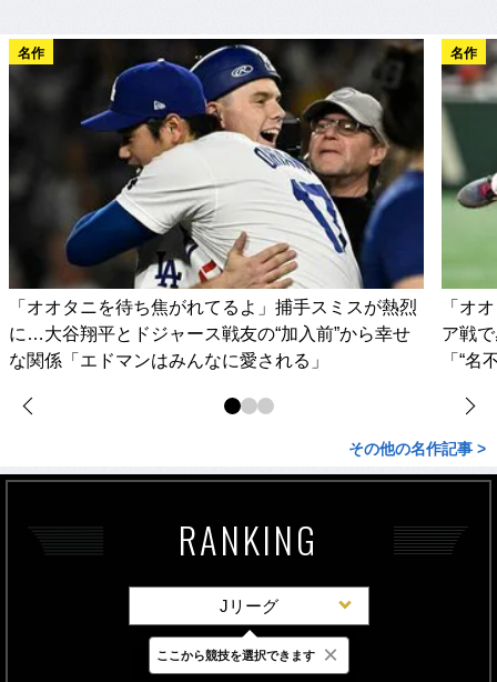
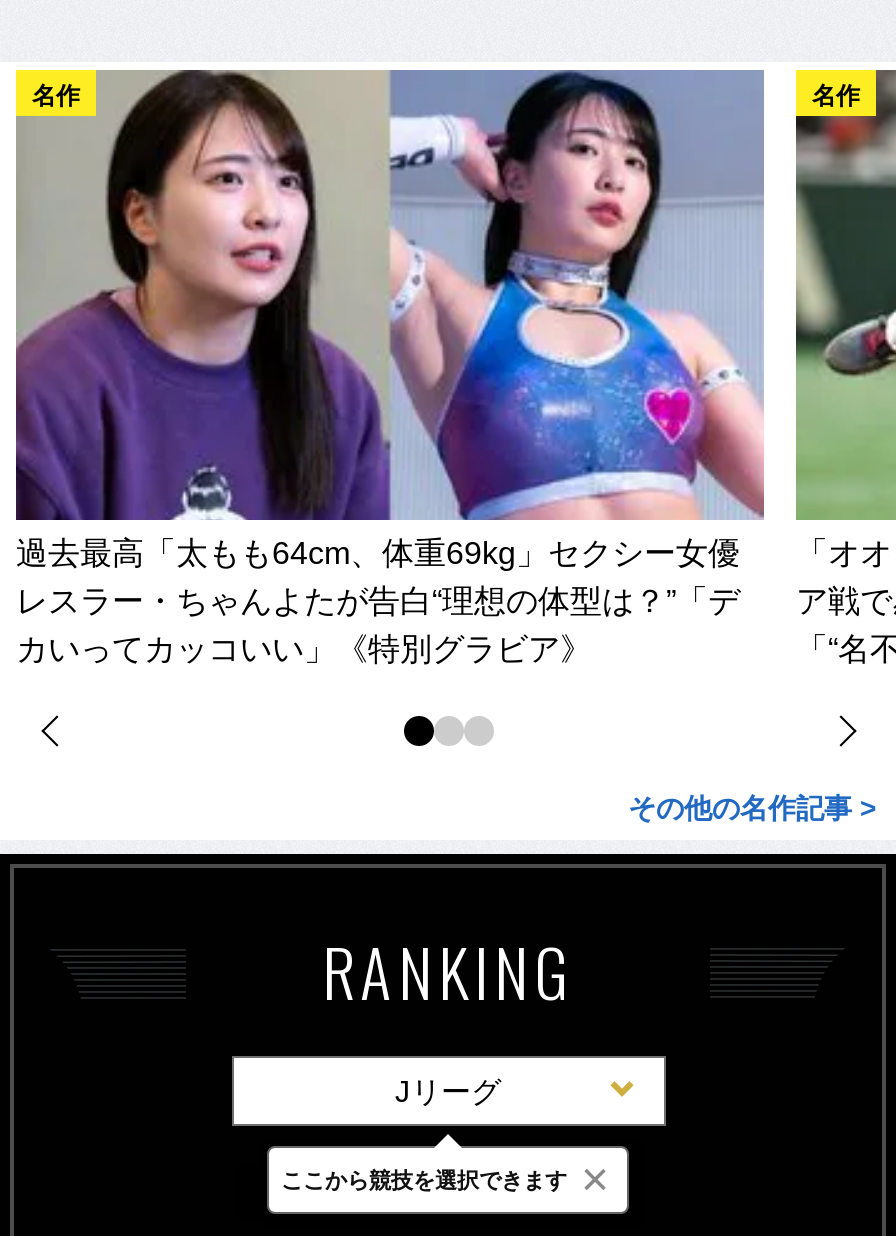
- [image]
- 「オオタニを待ち焦がれてるよ」捕手スミスが熱烈
- に…大谷翔平とドジャース戦友の“加入前”から幸せ
- な関係「エドマンはみんなに愛される」
+ [image]
+ 過去最高「太もも64cm、体重69kg」セクシー女優
+ レスラー・ちゃんよたが告白“理想の体型は？”「デ
+ カいってカッコいい」《特別グラビア》
